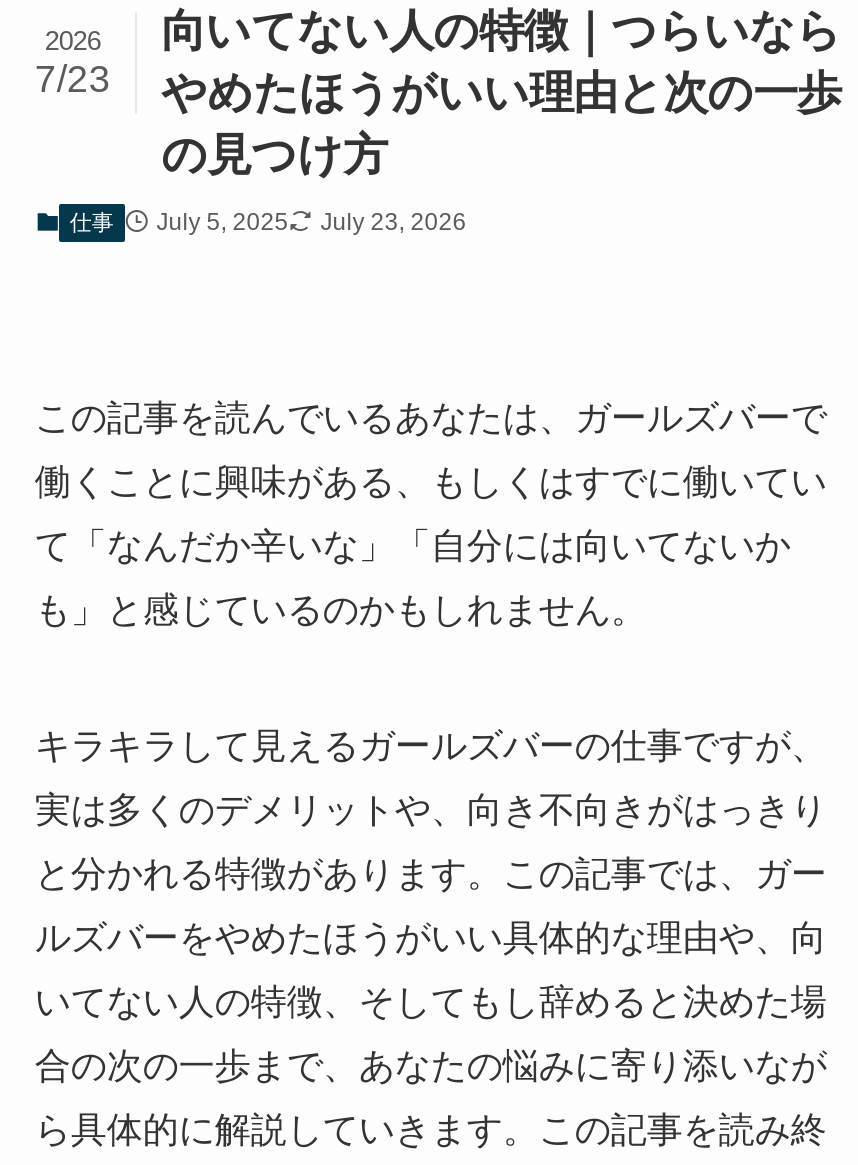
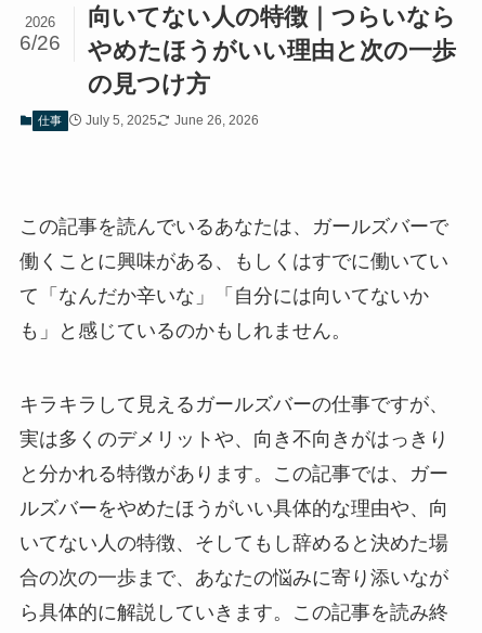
- 7/23 やめたほうがいい理由と次の一歩
+ 6/26 やめたほうがいい理由と次の一歩

- 仕事 July 5, 2025 July 23, 2026
+ 仕事 July 5, 2025 June 26, 2026
